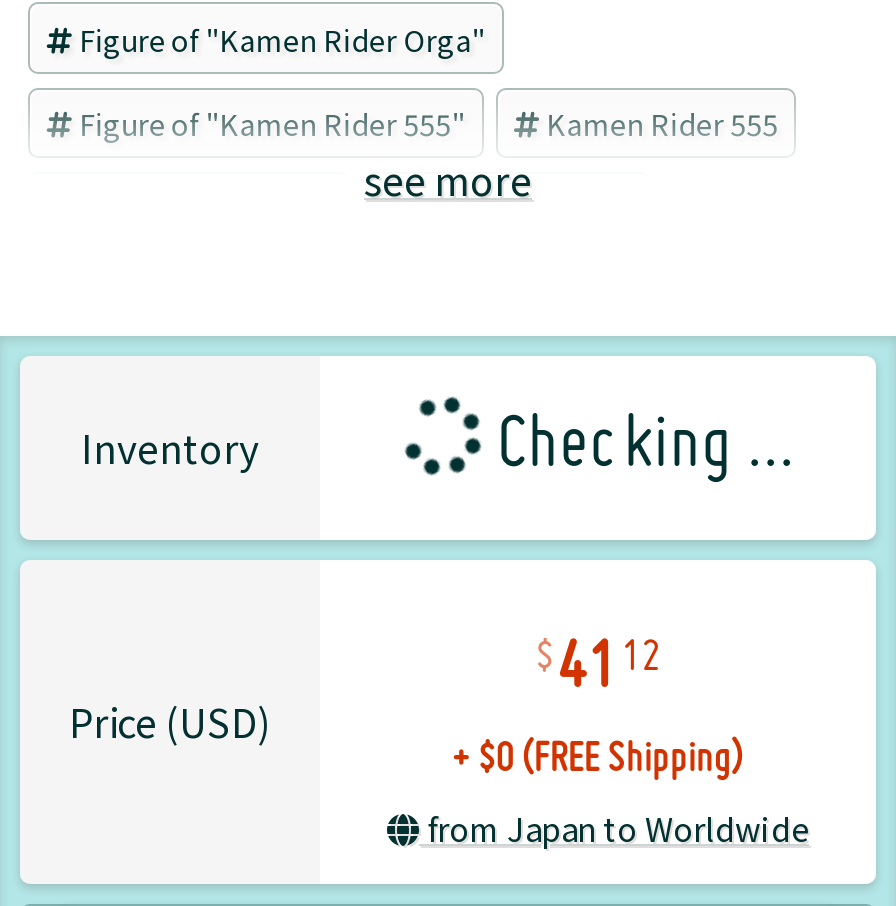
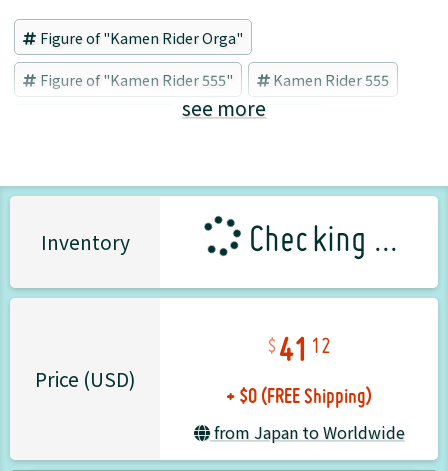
- [image]
+ [image]
